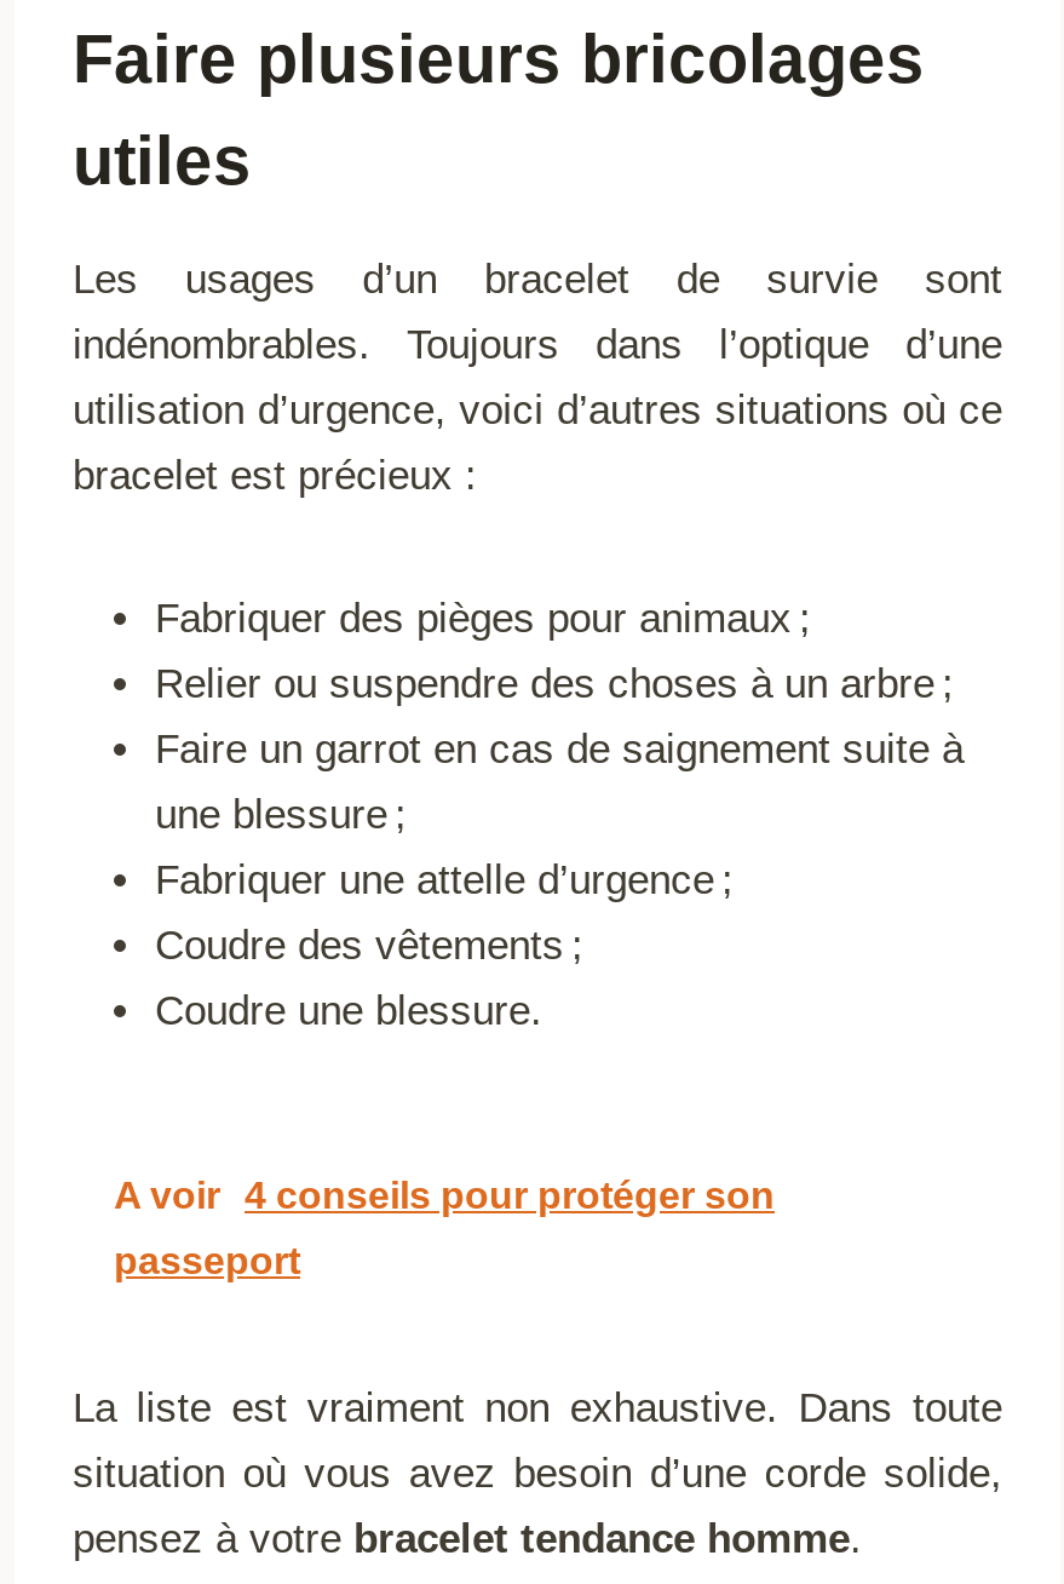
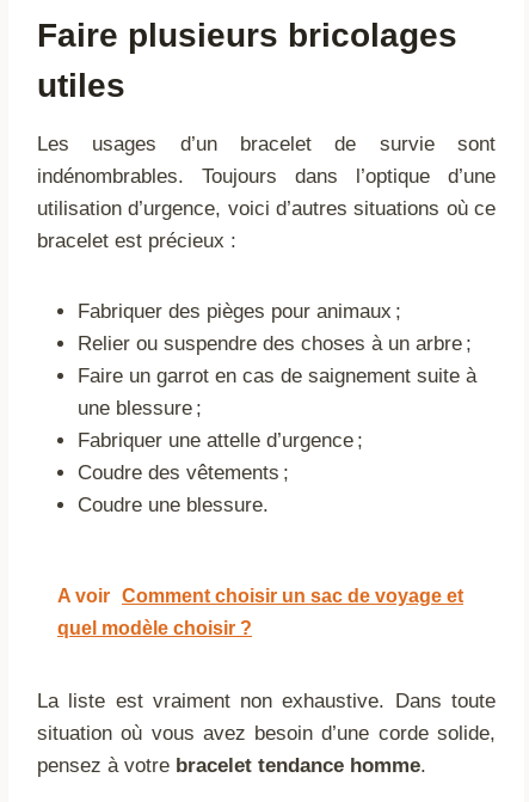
- A voir 4 conseils pour protéger son
+ A voir Comment choisir un sac de voyage et

- passeport
+ quel modèle choisir ?
